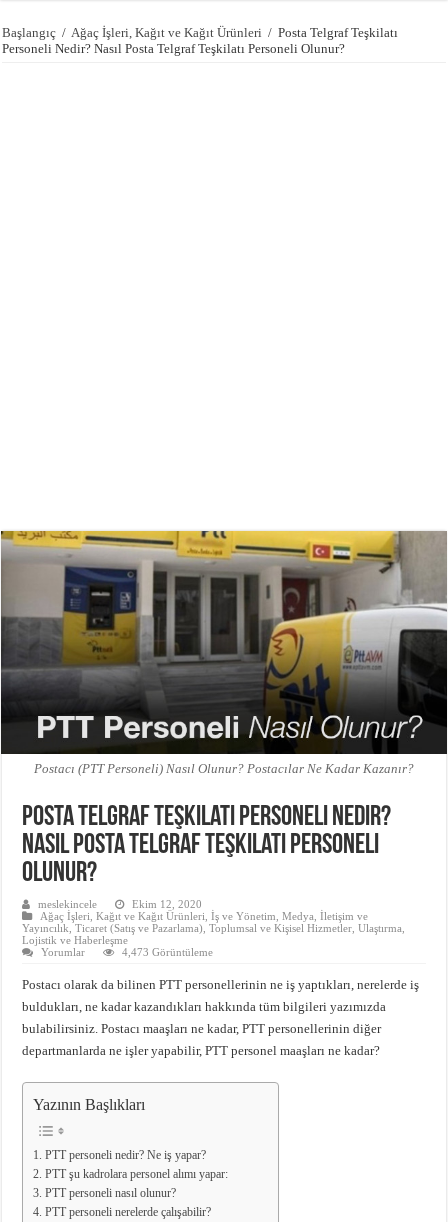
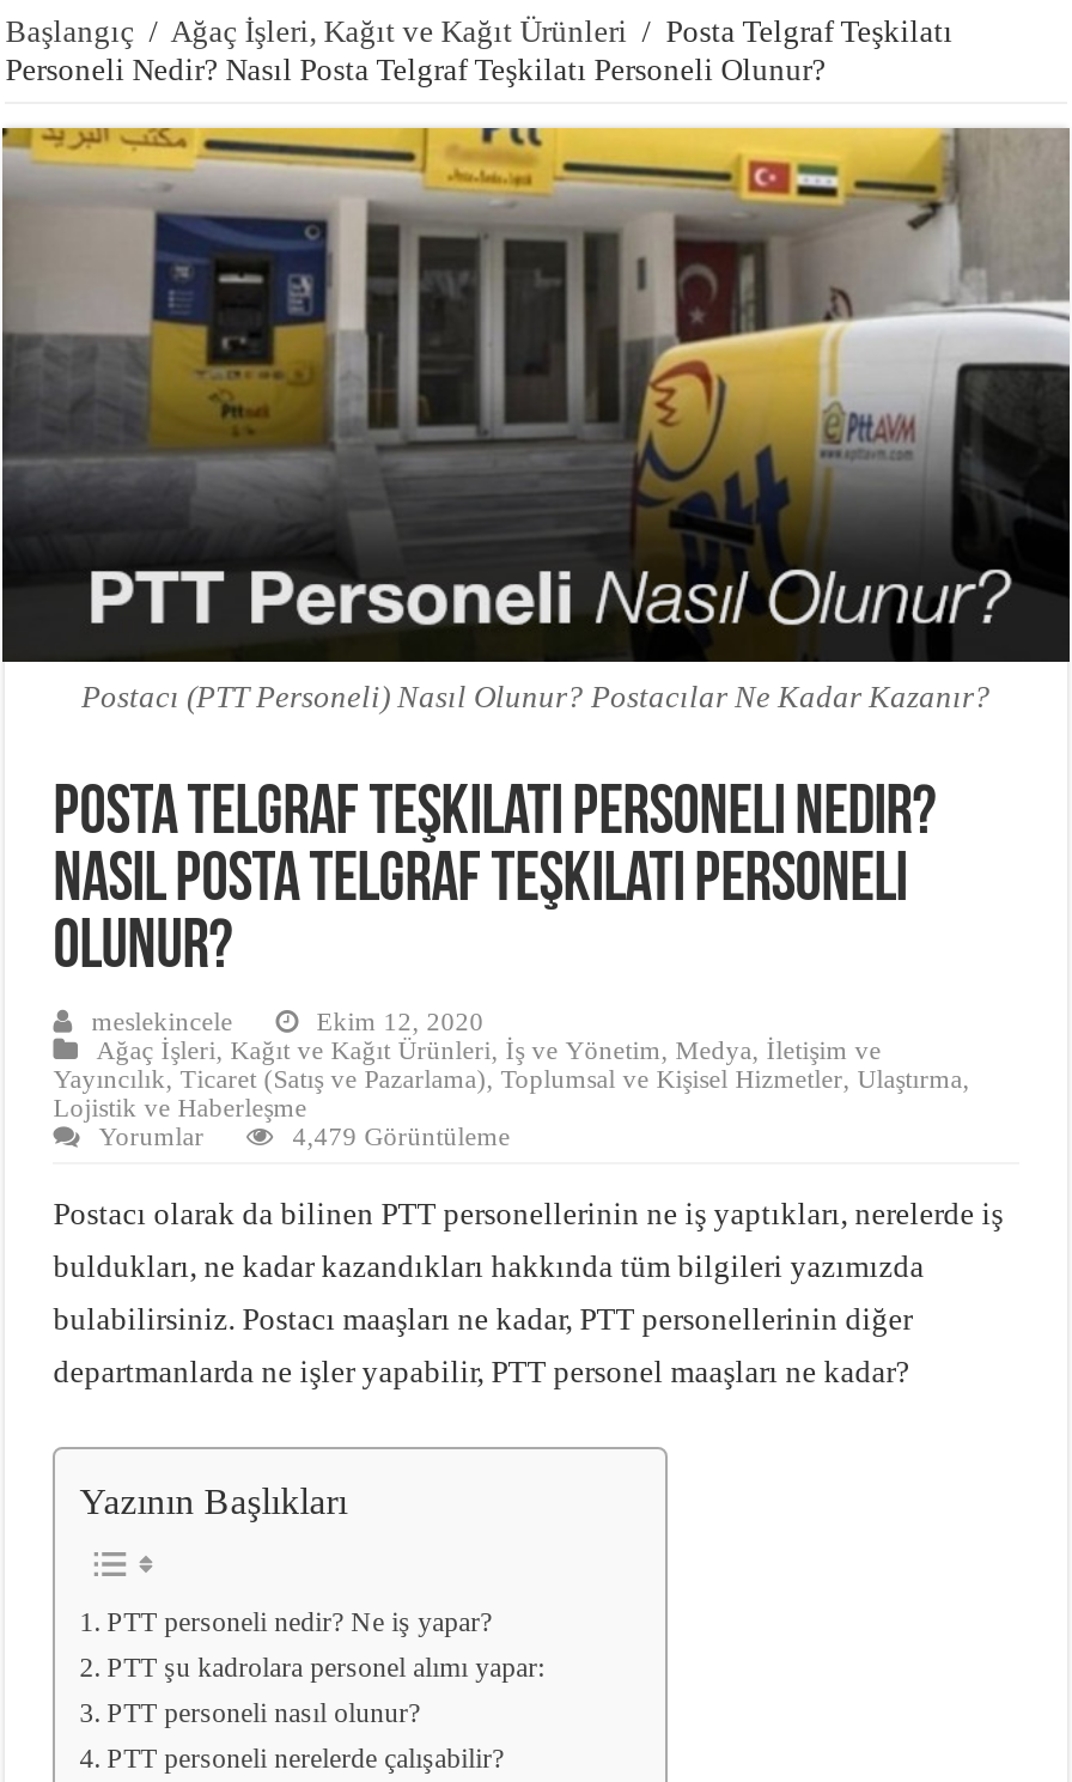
- 4,473 Görüntüleme
+ 4,479 Görüntüleme
